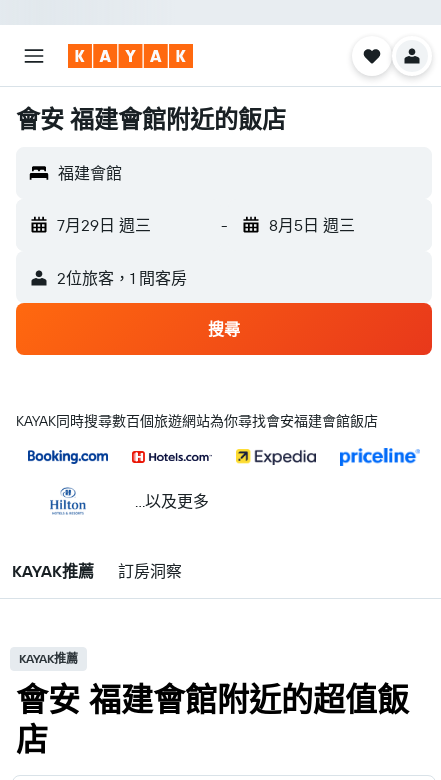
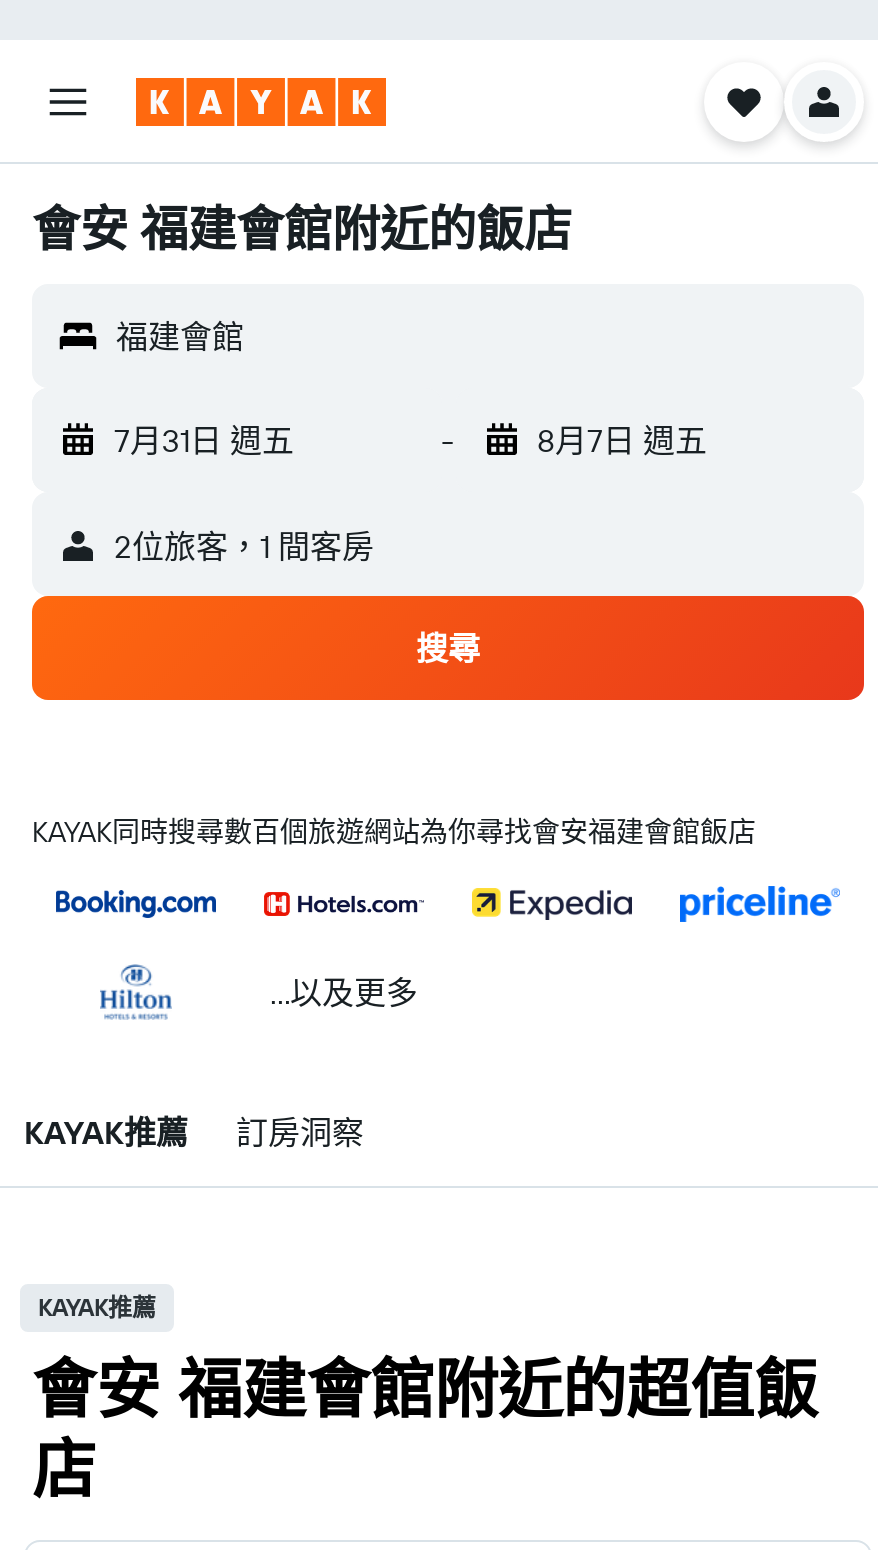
- 7月29日 週三
+ 7月31日 週五

- 8月5日 週三
+ 8月7日 週五
